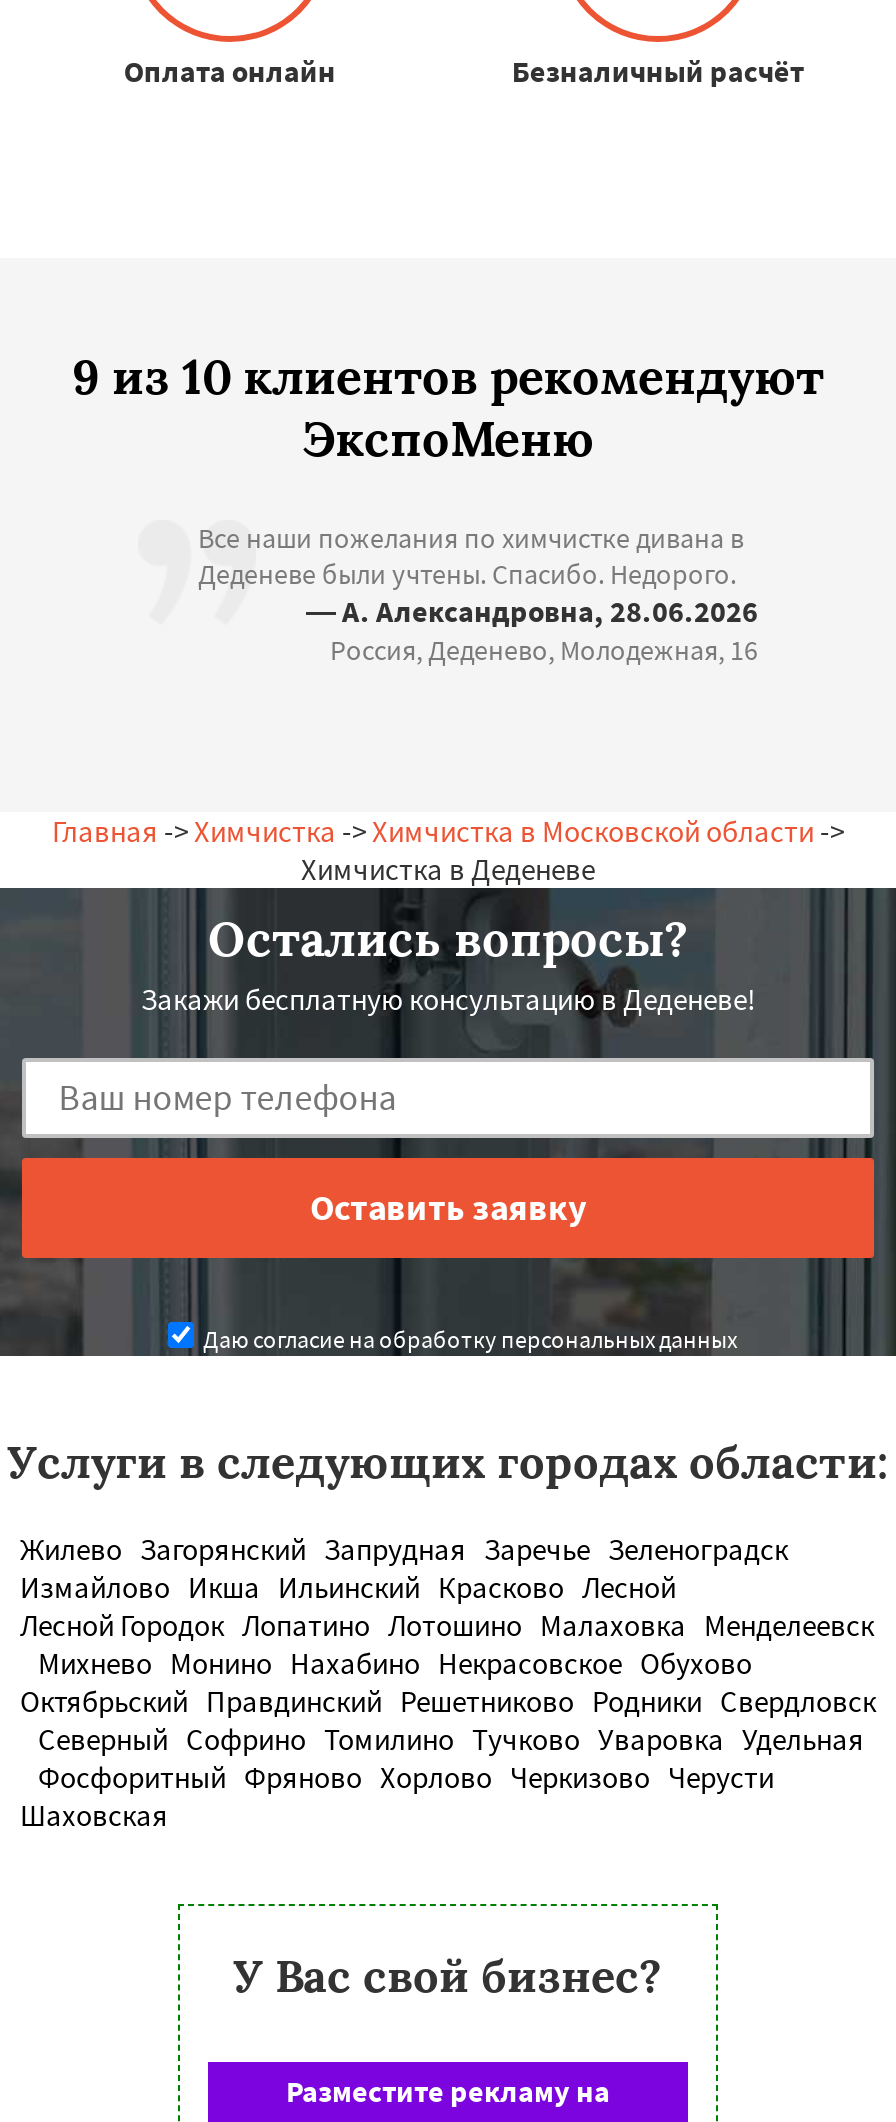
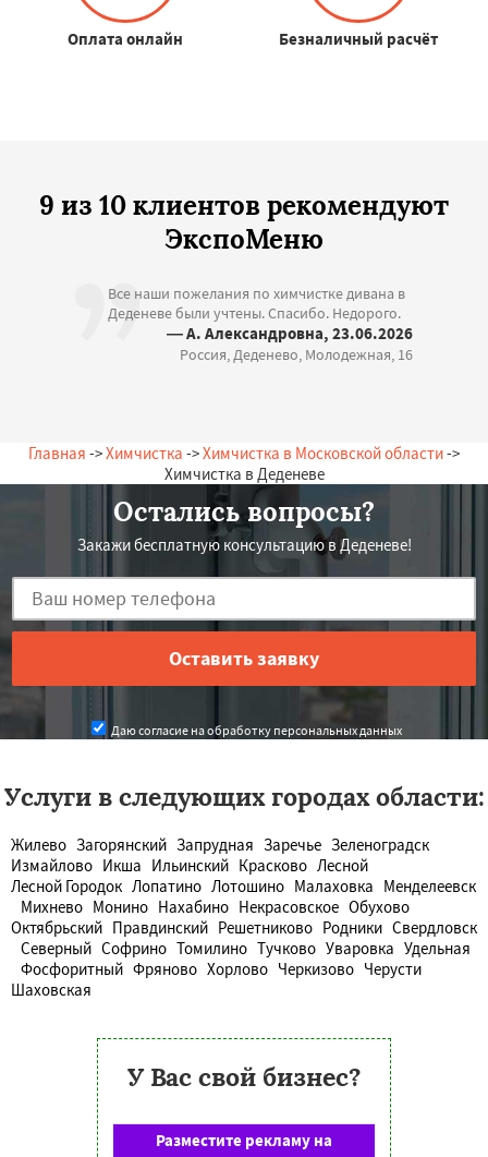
- — А. Александровна, 28.06.2026
+ — А. Александровна, 23.06.2026
